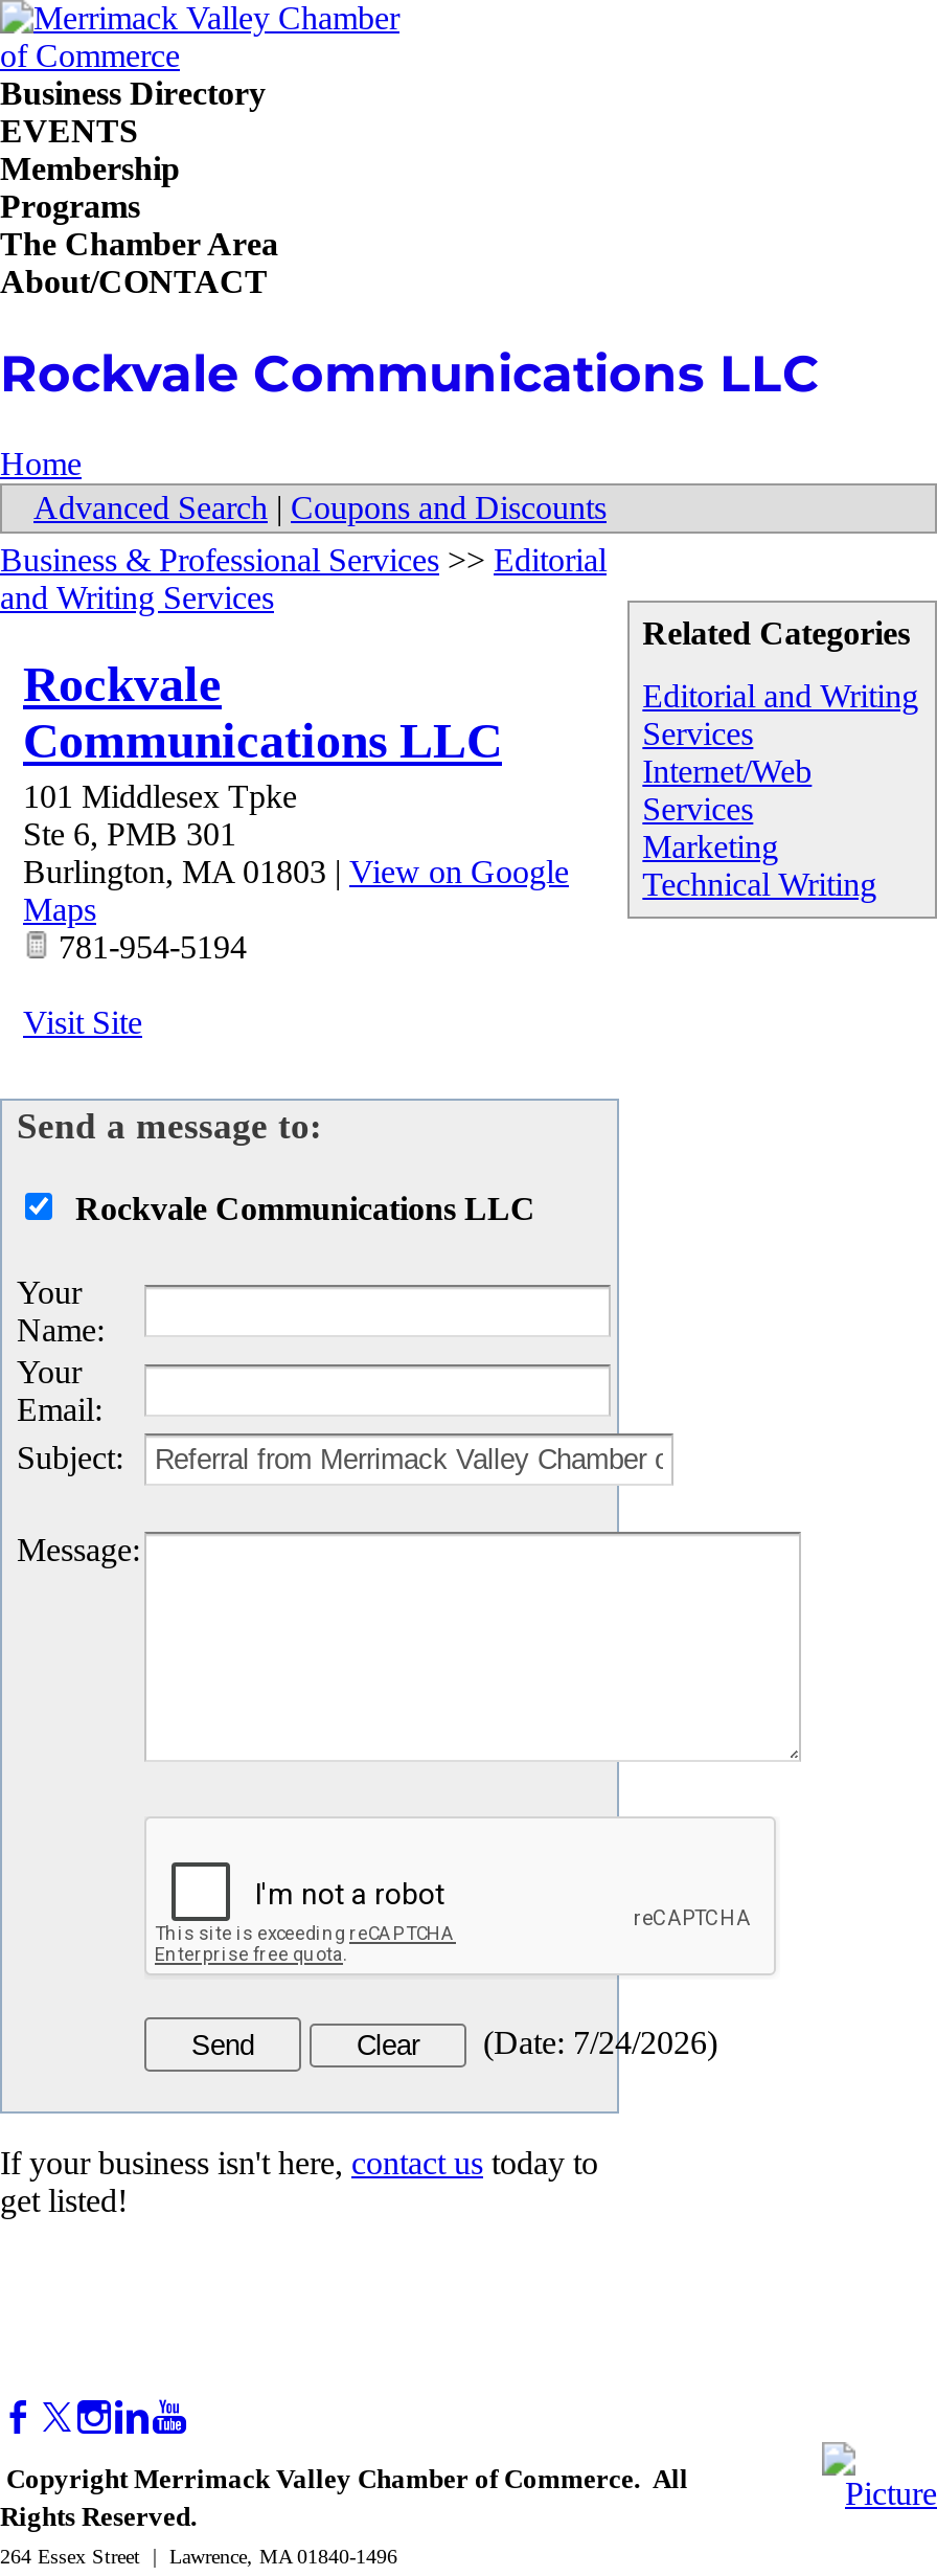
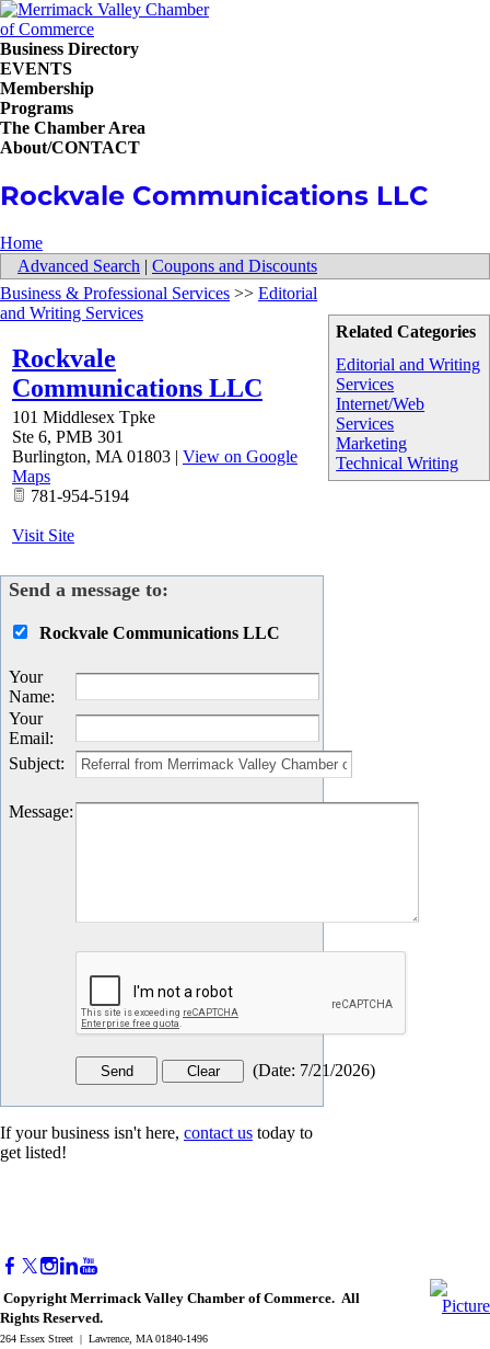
- (Date: 7/24/2026)
+ (Date: 7/21/2026)
